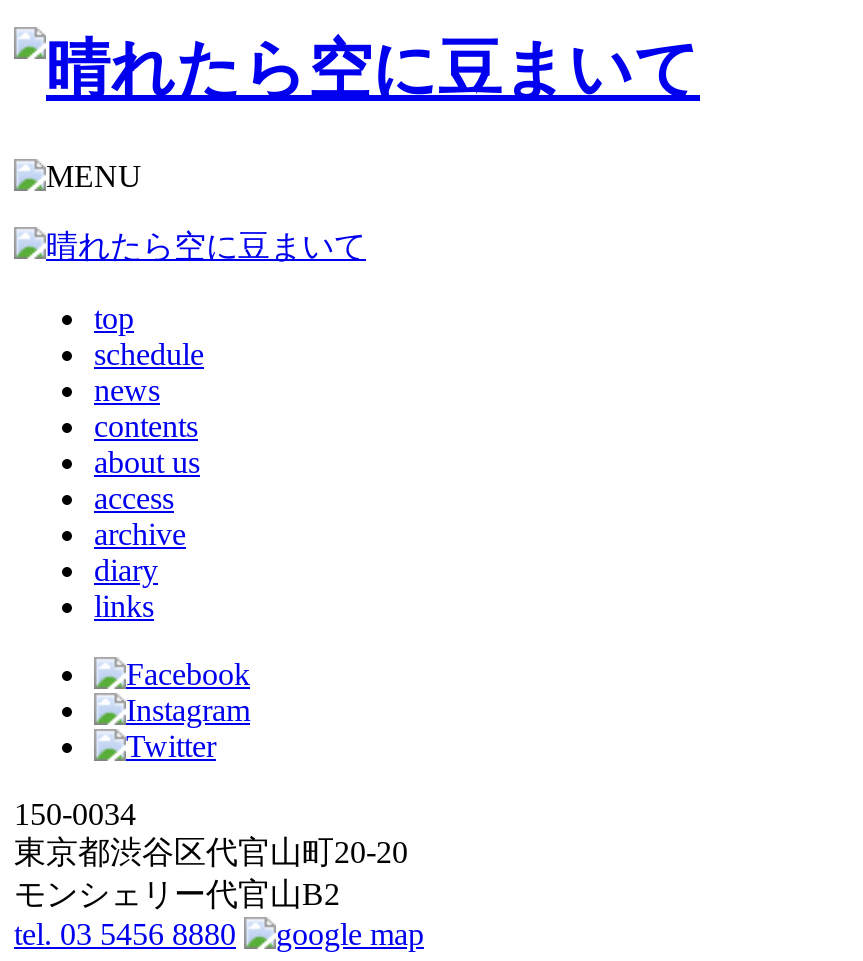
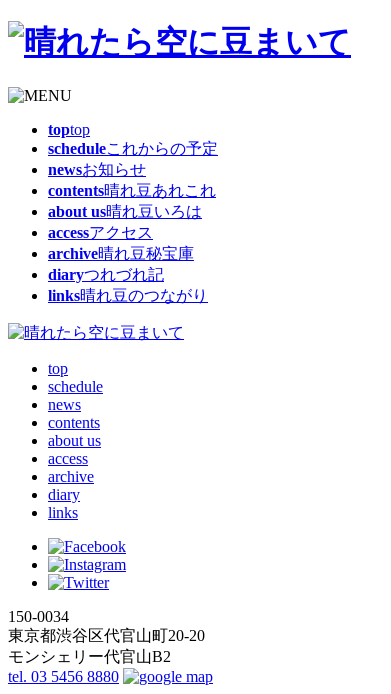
+ toptop
+ scheduleこれからの予定
+ newsお知らせ
+ contents晴れ豆あれこれ
+ about us晴れ豆いろは
+ accessアクセス
+ archive晴れ豆秘宝庫
+ diaryつれづれ記
+ links晴れ豆のつながり
